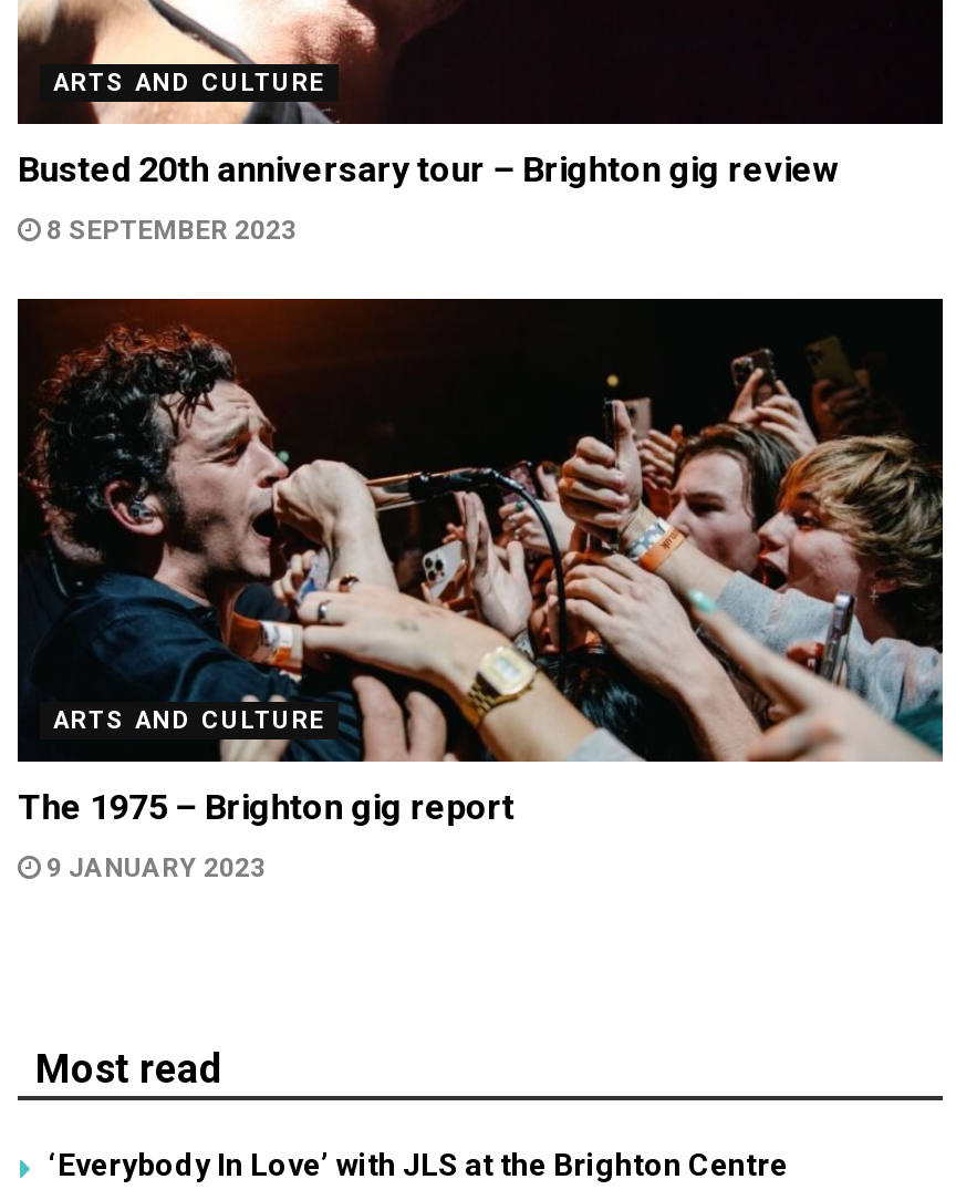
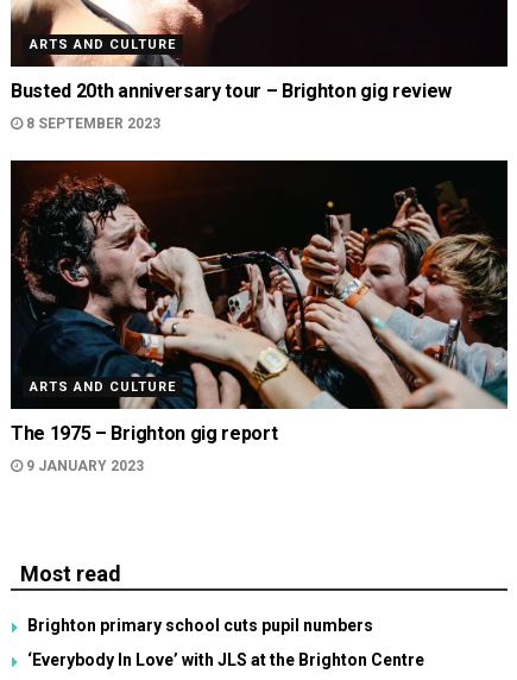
+ Brighton primary school cuts pupil numbers
